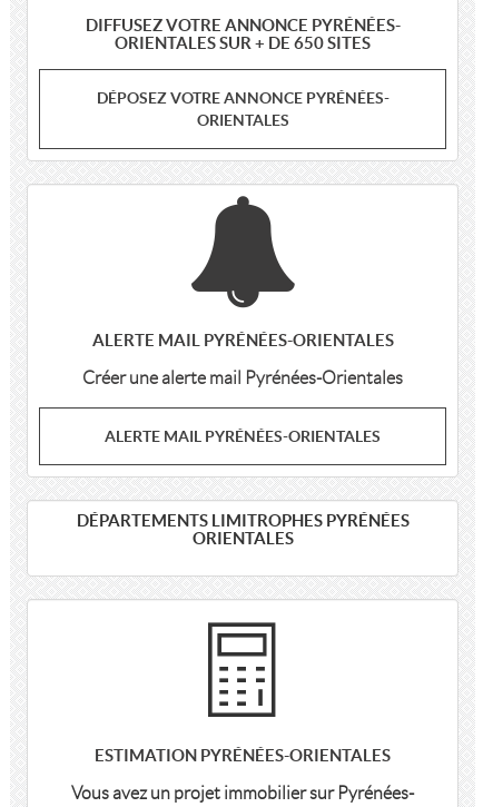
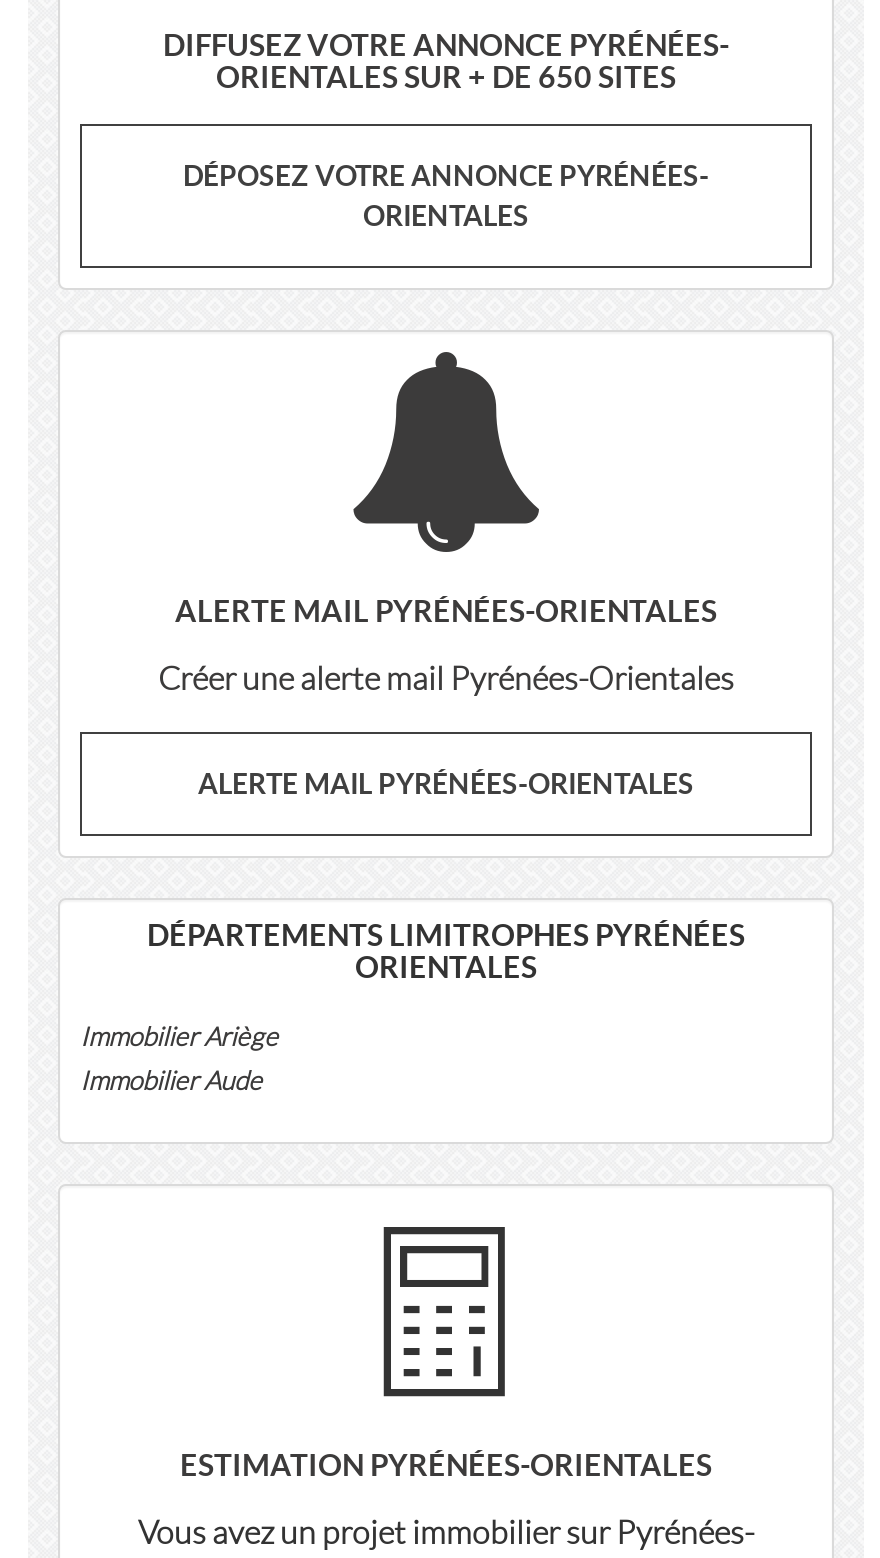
+ Immobilier Ariège
+ Immobilier Aude
